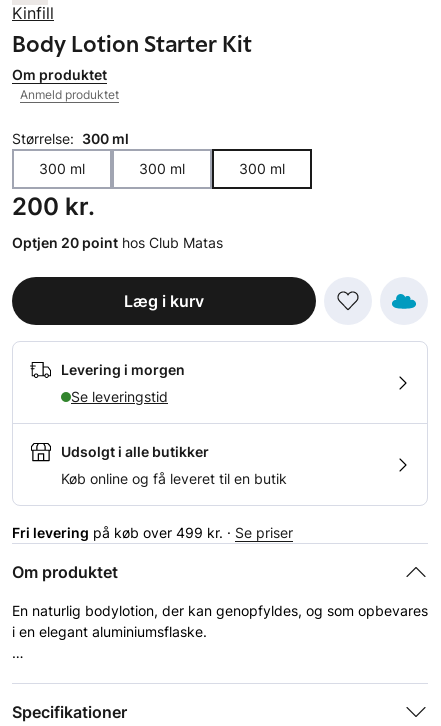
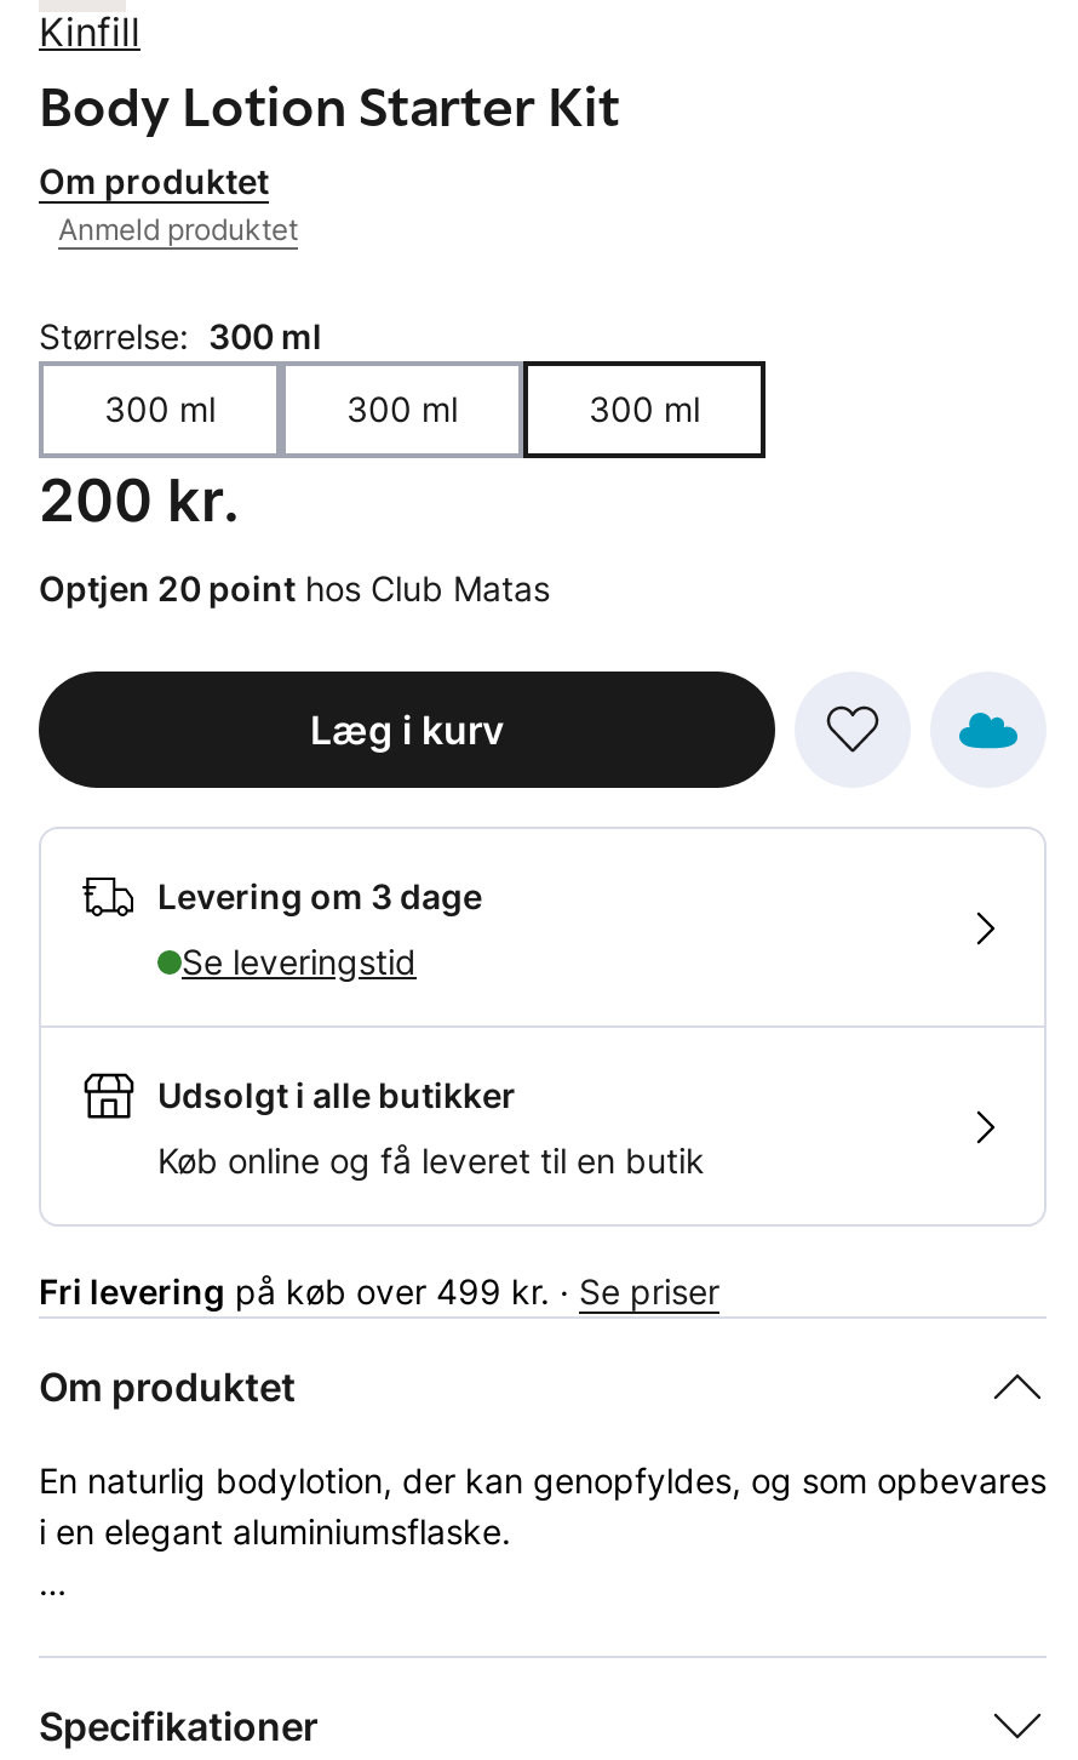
- Levering i morgen
+ Levering om 3 dage
